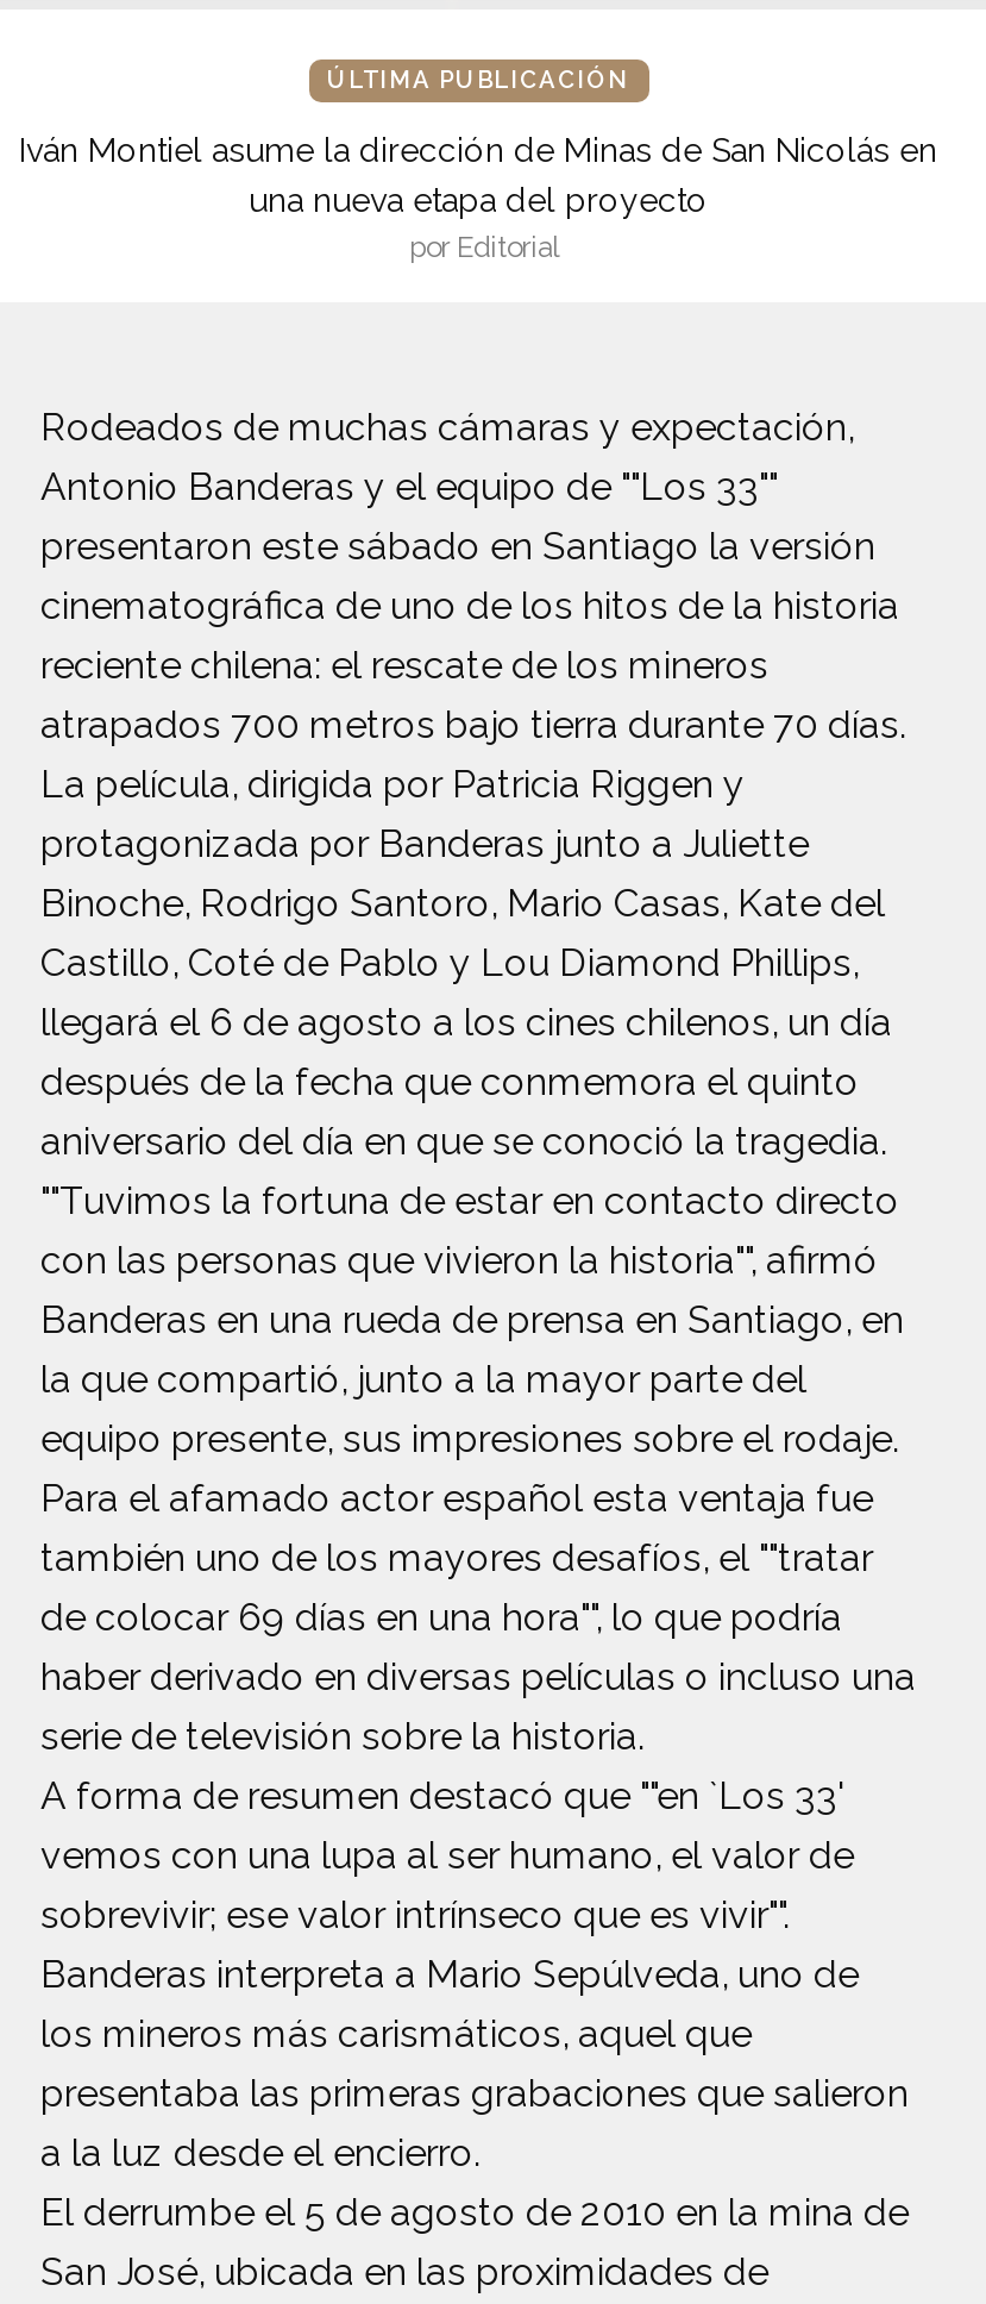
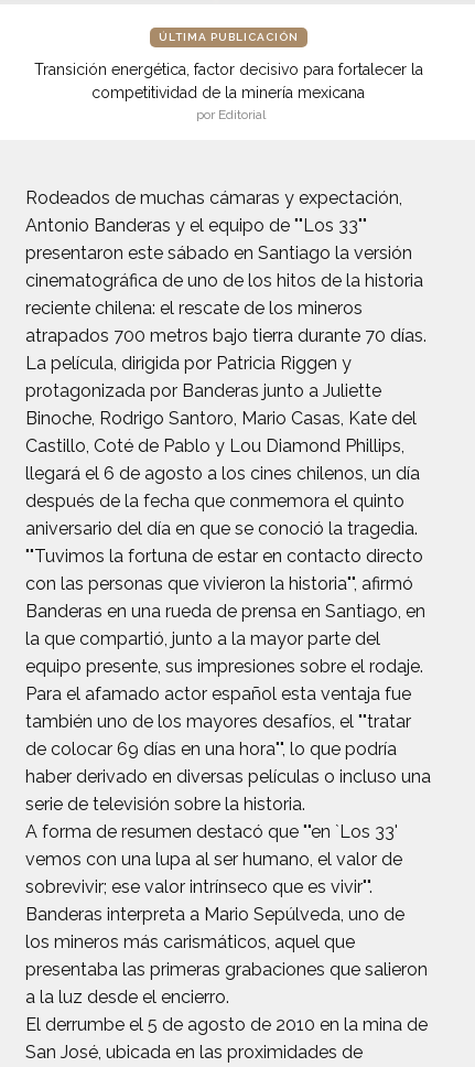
- Iván Montiel asume la dirección de Minas de San Nicolás en
- una nueva etapa del proyecto
+ Transición energética, factor decisivo para fortalecer la
+ competitividad de la minería mexicana
